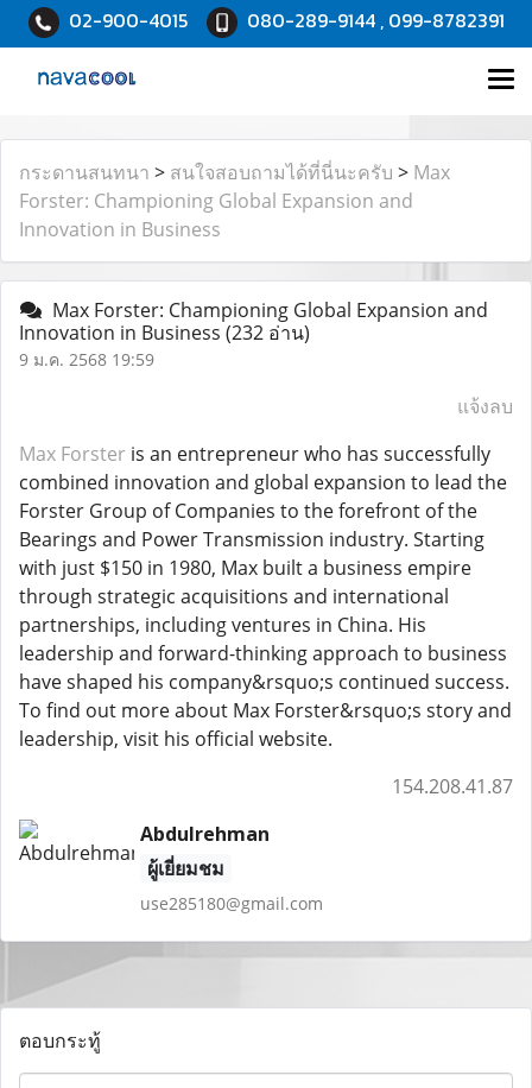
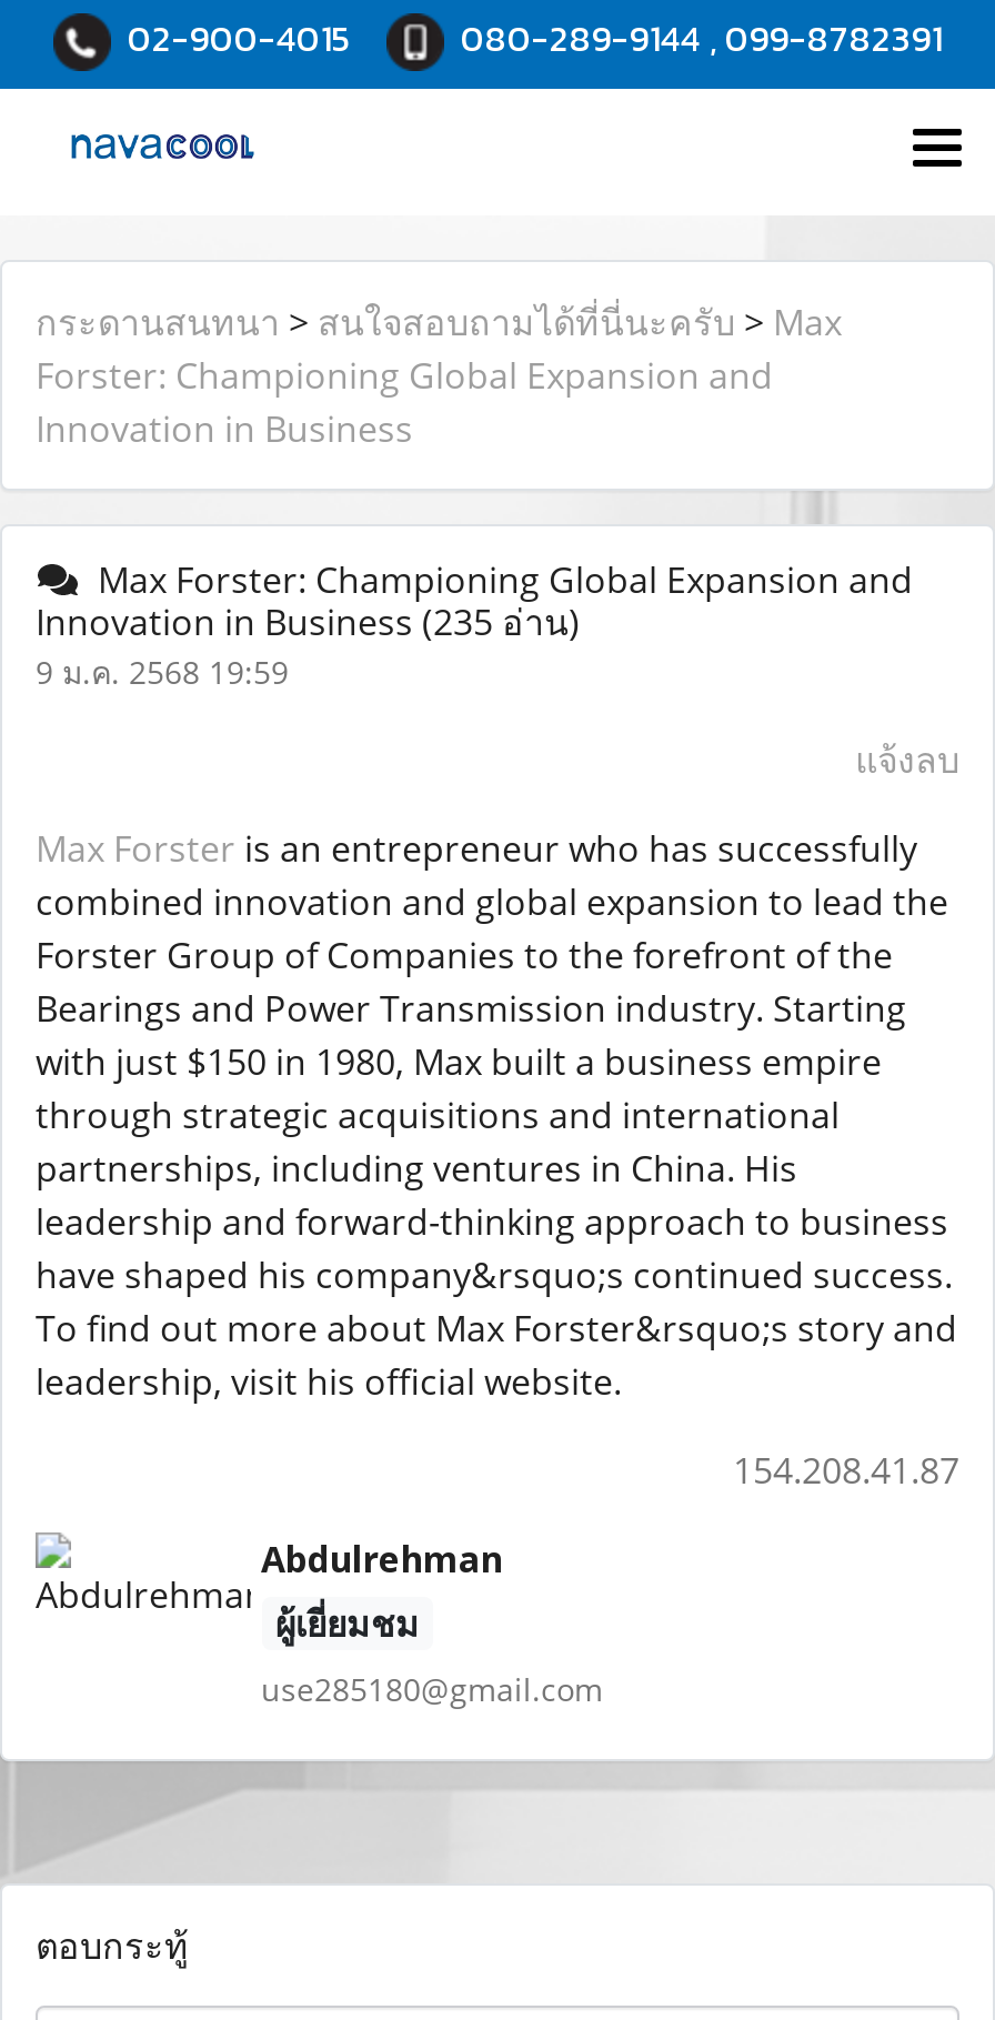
- Innovation in Business(232 อ่าน)
+ Innovation in Business(235 อ่าน)
